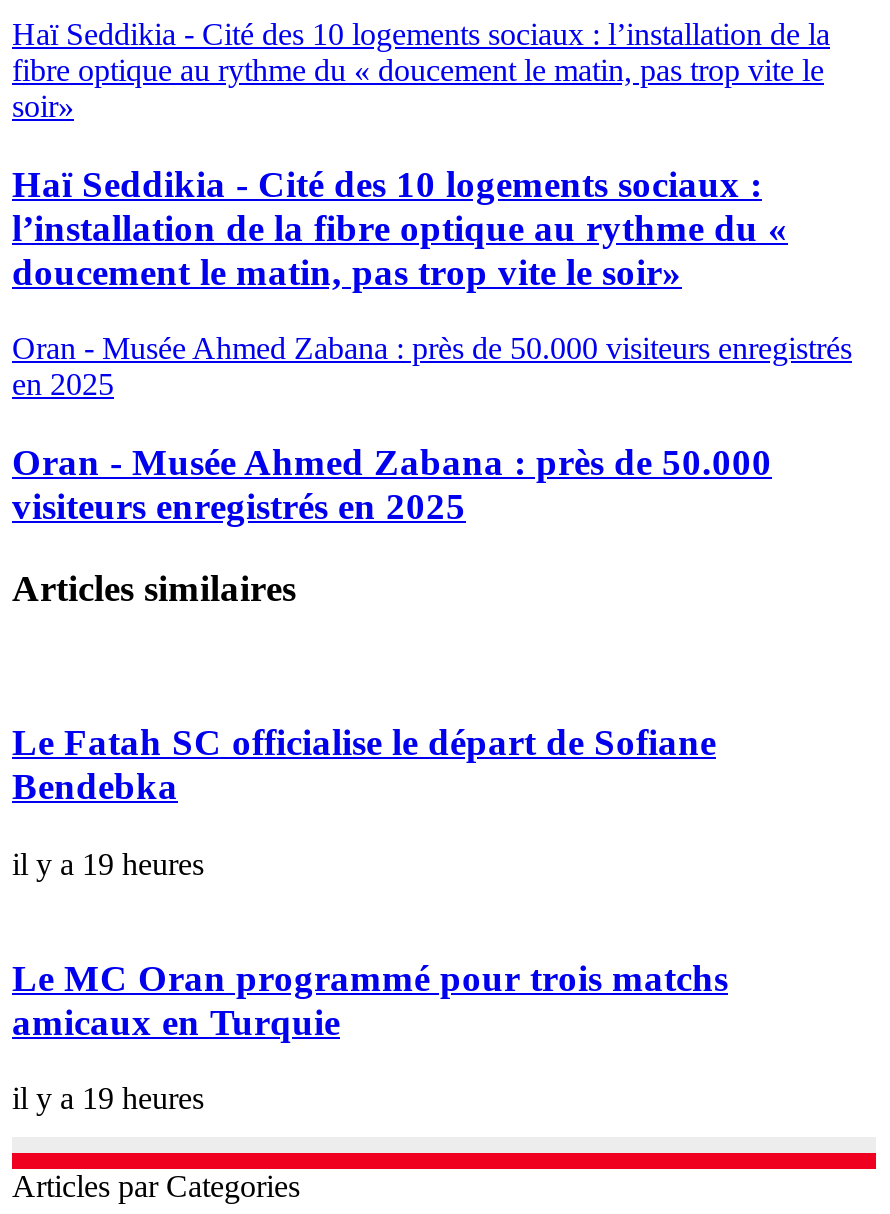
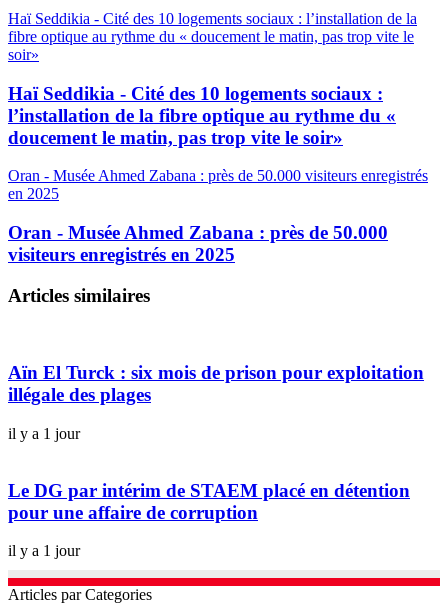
- Le Fatah SC officialise le départ de Sofiane
- Bendebka
+ Aïn El Turck : six mois de prison pour exploitation
+ illégale des plages

- il y a 19 heures
+ il y a 1 jour

- Le MC Oran programmé pour trois matchs
- amicaux en Turquie
+ Le DG par intérim de STAEM placé en détention
+ pour une affaire de corruption

- il y a 19 heures
+ il y a 1 jour
